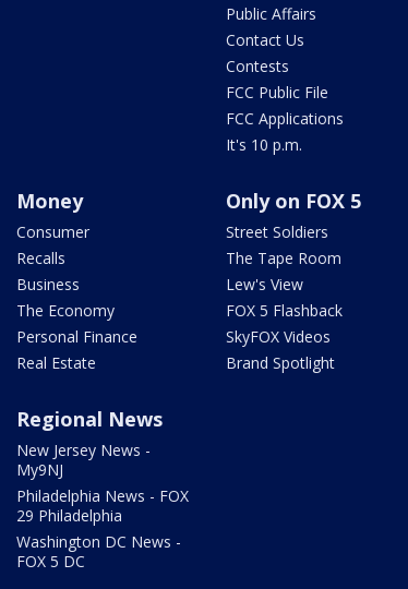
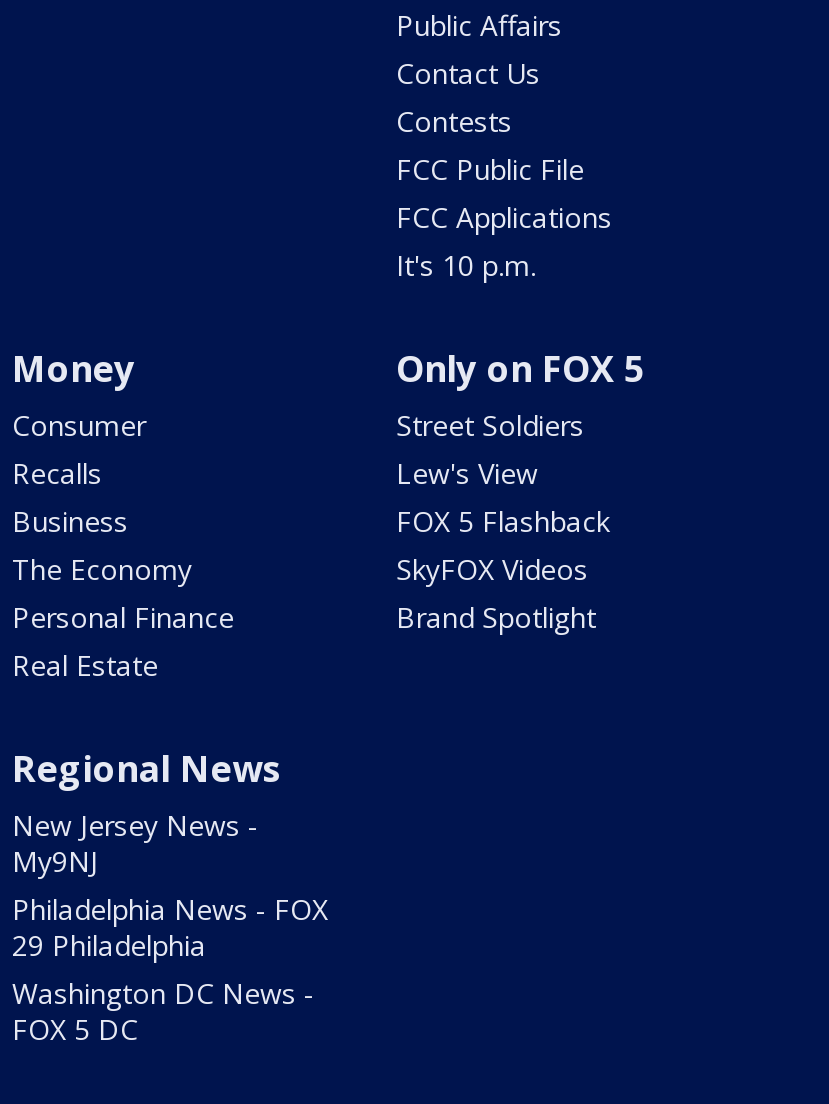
- The Tape Room

moved up: Lew's View | FOX 5 Flashback | SkyFOX Videos | Brand Spotlight
